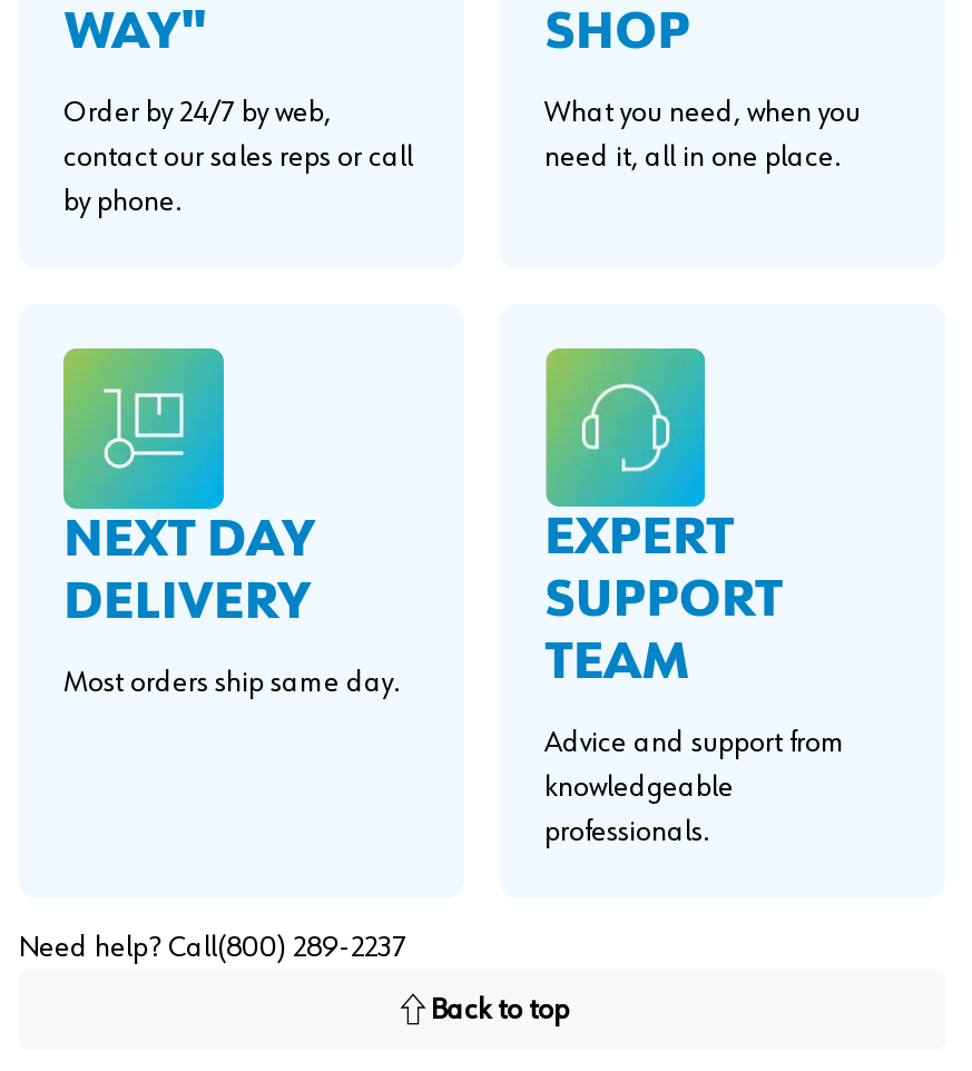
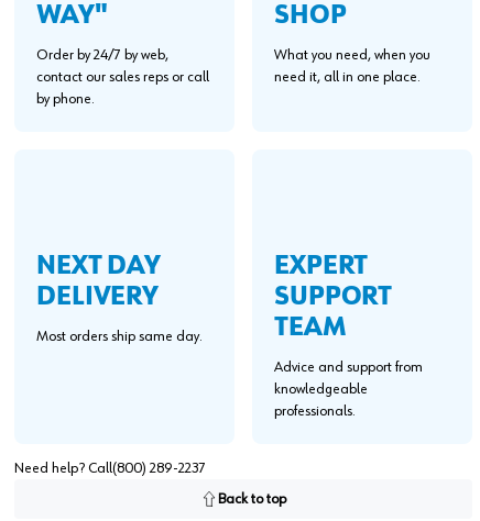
- [image]

- [image]
